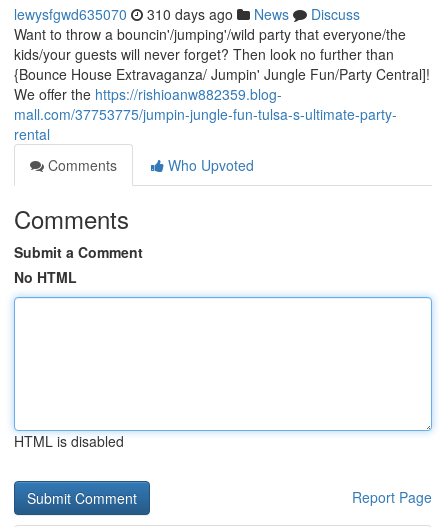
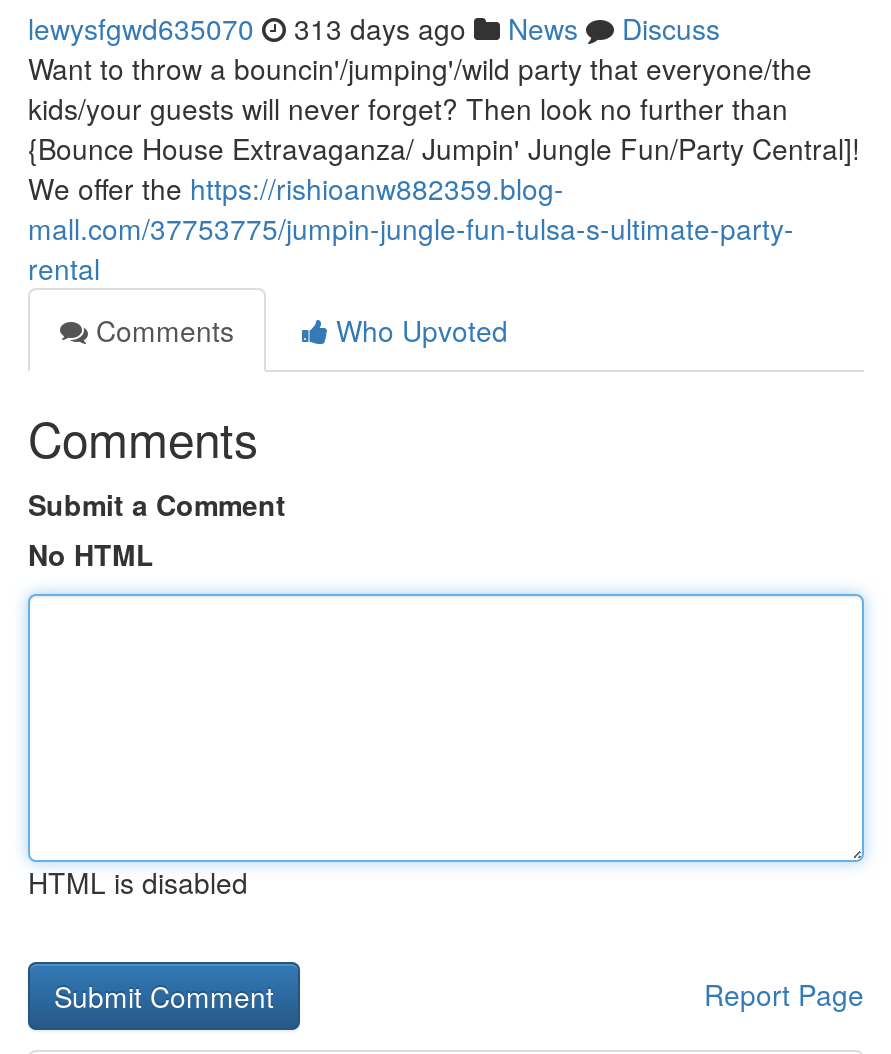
- lewysfgwd635070 310 days ago News Discuss
+ lewysfgwd635070 313 days ago News Discuss
